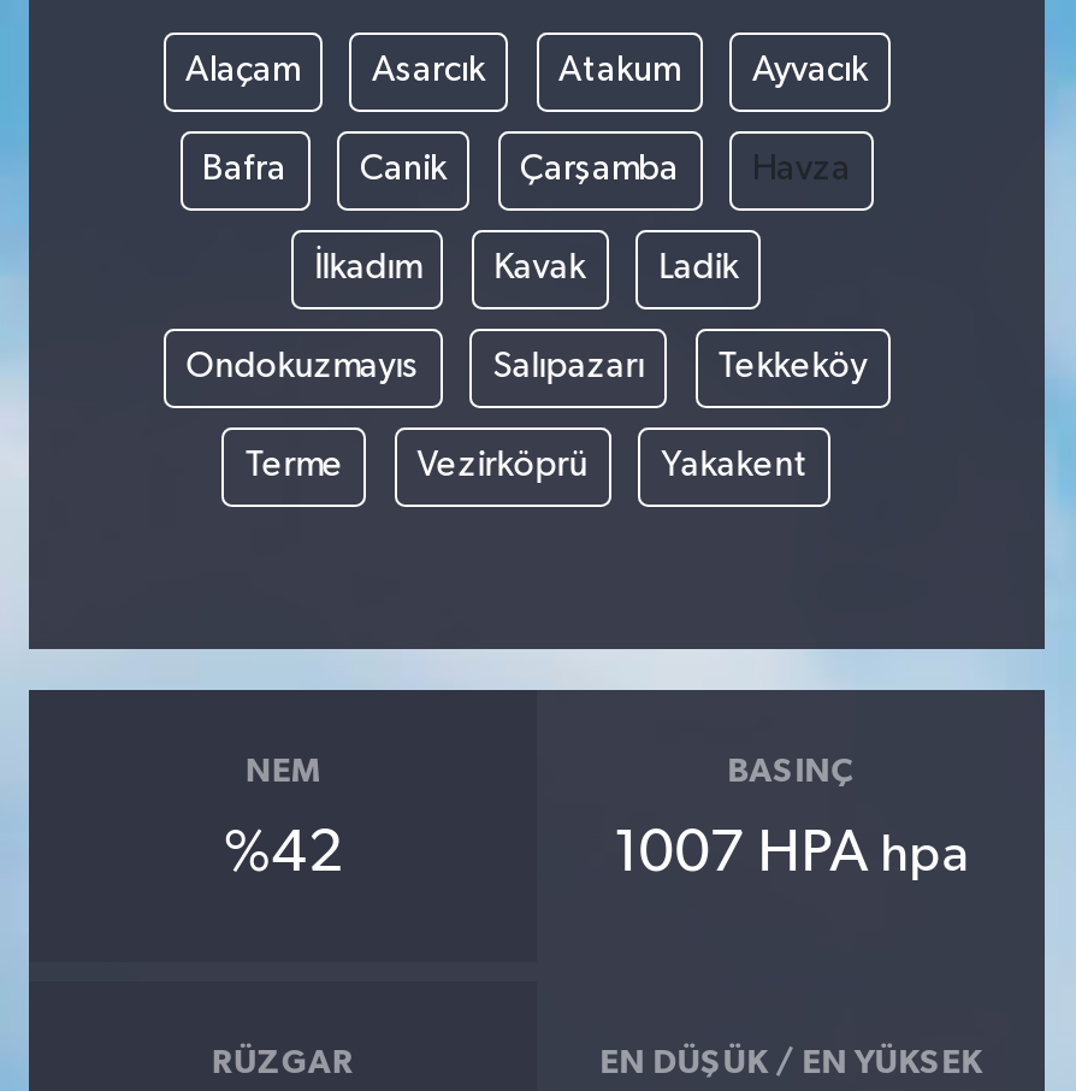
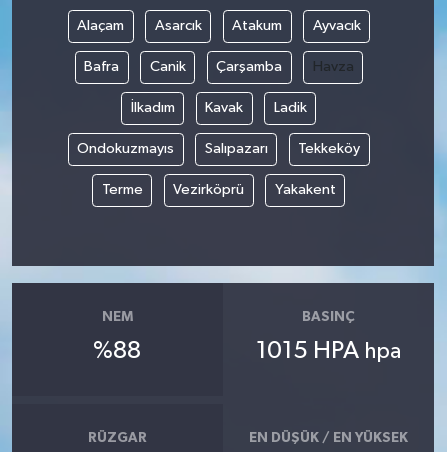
- %42
+ %88

- 1007 HPA hpa
+ 1015 HPA hpa
